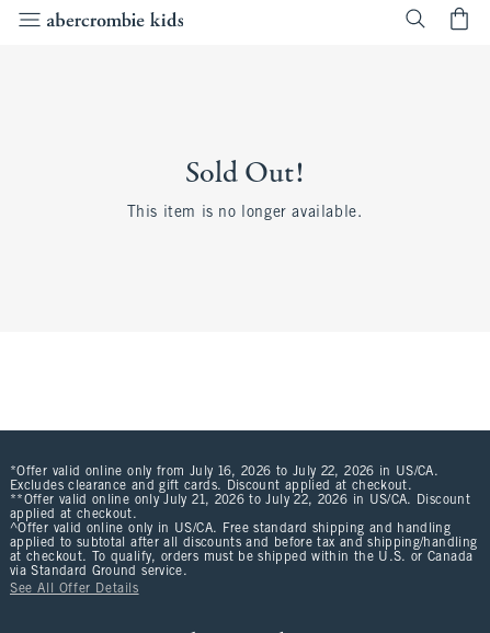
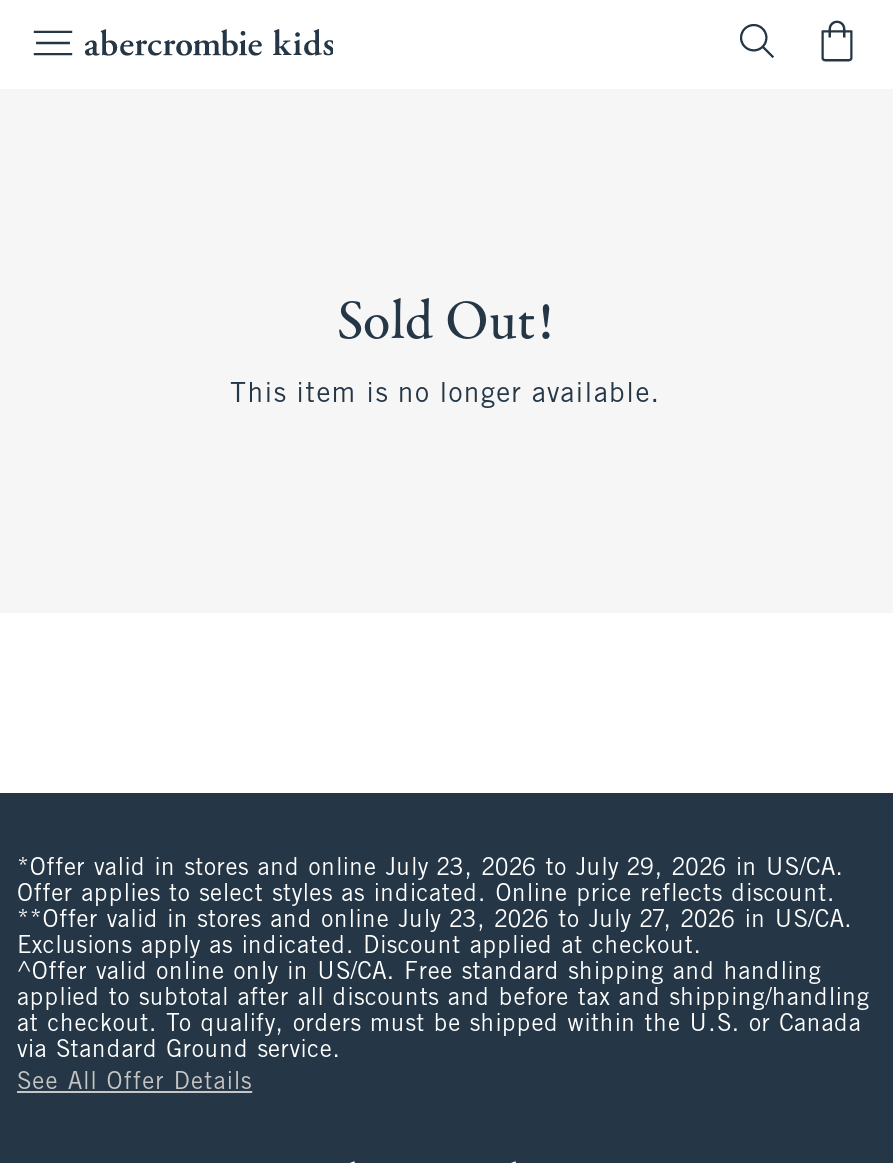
- *Offer valid online only from July 16, 2026 to July 22, 2026 in US/CA.
- Excludes clearance and gift cards. Discount applied at checkout.
- **Offer valid online only July 21, 2026 to July 22, 2026 in US/CA. Discount
- applied at checkout.
+ *Offer valid in stores and online July 23, 2026 to July 29, 2026 in US/CA.
+ Offer applies to select styles as indicated. Online price reflects discount.
+ **Offer valid in stores and online July 23, 2026 to July 27, 2026 in US/CA.
+ Exclusions apply as indicated. Discount applied at checkout.
